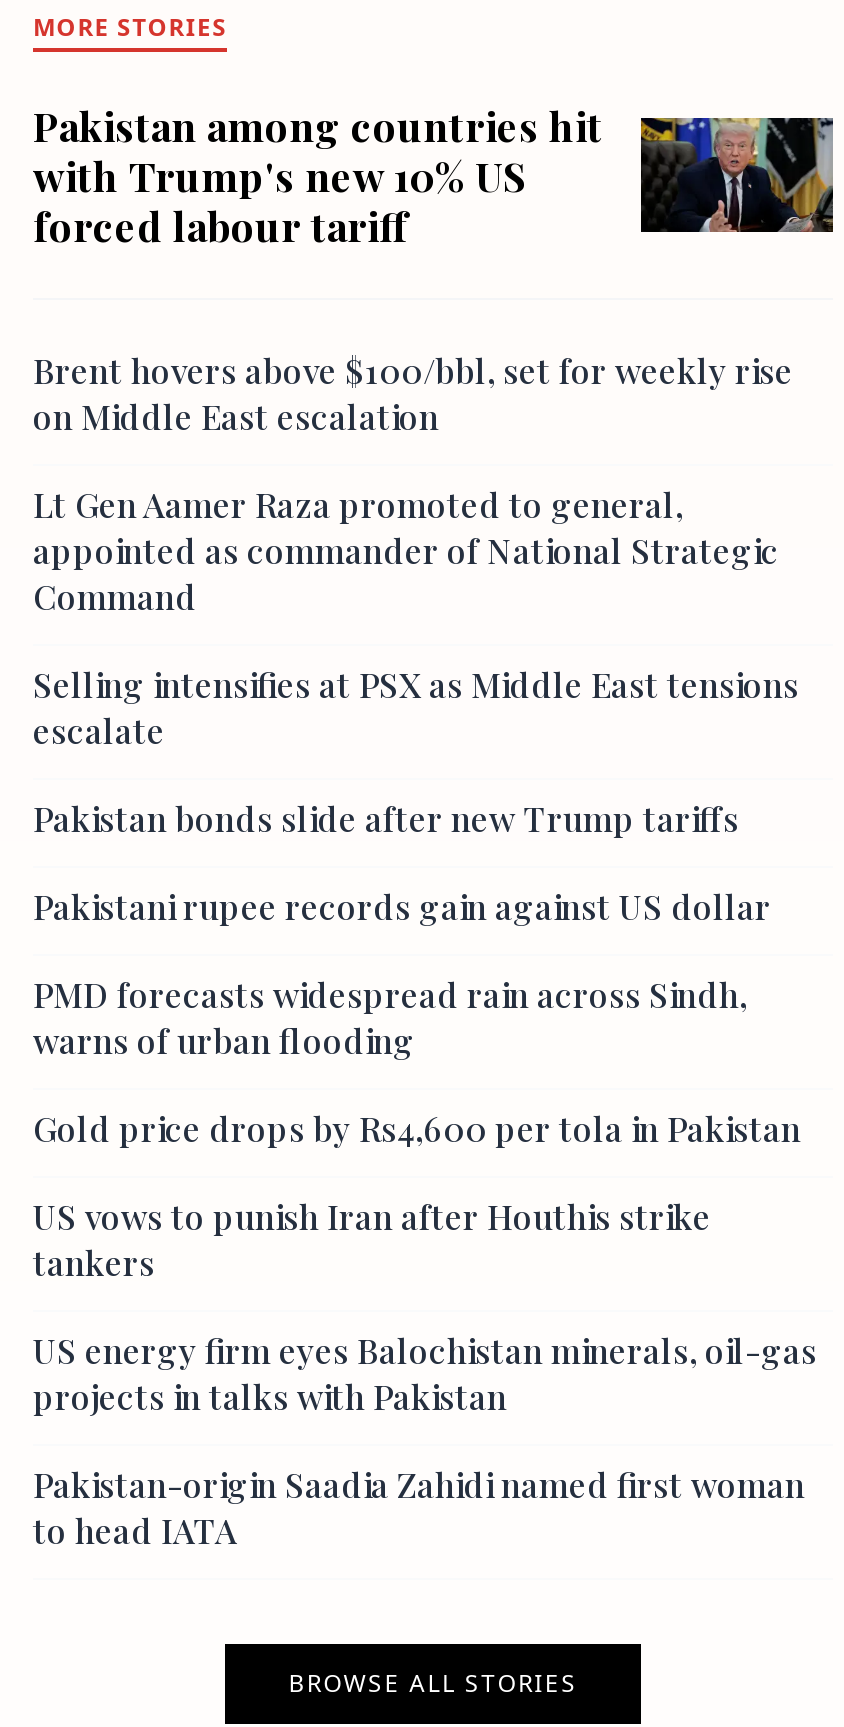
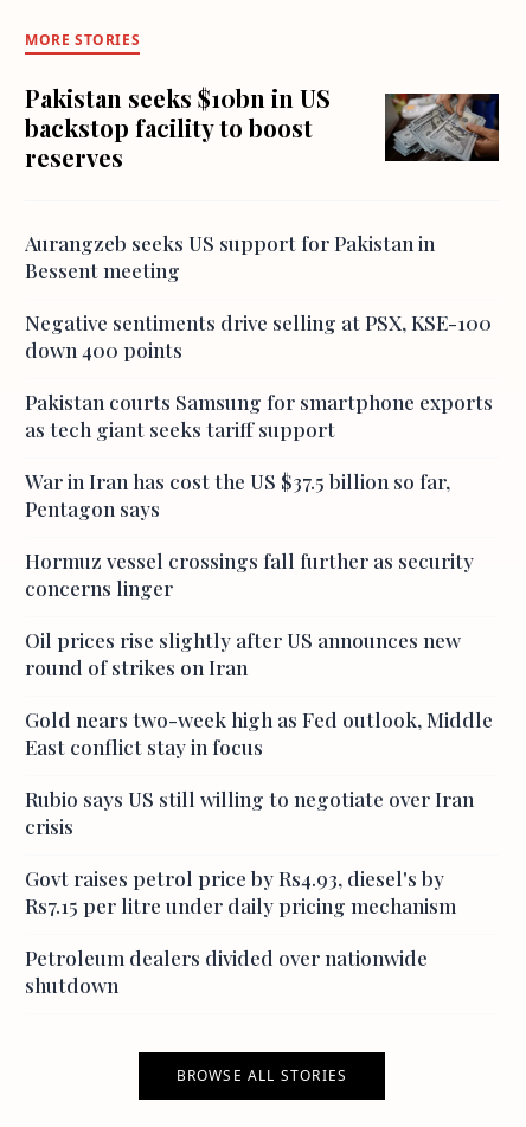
- Pakistan among countries hit
- with Trump's new 10% US
- forced labour tariff
+ Pakistan seeks $10bn in US
+ backstop facility to boost
+ reserves

- [image]
+ [image]

- Brent hovers above $100/bbl, set for weekly rise
- on Middle East escalation
+ Aurangzeb seeks US support for Pakistan in
+ Bessent meeting

- Lt Gen Aamer Raza promoted to general,
- appointed as commander of National Strategic
- Command
+ Negative sentiments drive selling at PSX, KSE-100
+ down 400 points

- Selling intensifies at PSX as Middle East tensions
- escalate
+ Pakistan courts Samsung for smartphone exports
+ as tech giant seeks tariff support

- Pakistan bonds slide after new Trump tariffs
+ War in Iran has cost the US $37.5 billion so far,
+ Pentagon says

- Pakistani rupee records gain against US dollar
+ Hormuz vessel crossings fall further as security
+ concerns linger

- PMD forecasts widespread rain across Sindh,
- warns of urban flooding
+ Oil prices rise slightly after US announces new
+ round of strikes on Iran

- Gold price drops by Rs4,600 per tola in Pakistan
+ Gold nears two-week high as Fed outlook, Middle
+ East conflict stay in focus

- US vows to punish Iran after Houthis strike
- tankers
+ Rubio says US still willing to negotiate over Iran
+ crisis

- US energy firm eyes Balochistan minerals, oil-gas
- projects in talks with Pakistan
+ Govt raises petrol price by Rs4.93, diesel's by
+ Rs7.15 per litre under daily pricing mechanism

- Pakistan-origin Saadia Zahidi named first woman
- to head IATA
+ Petroleum dealers divided over nationwide
+ shutdown
